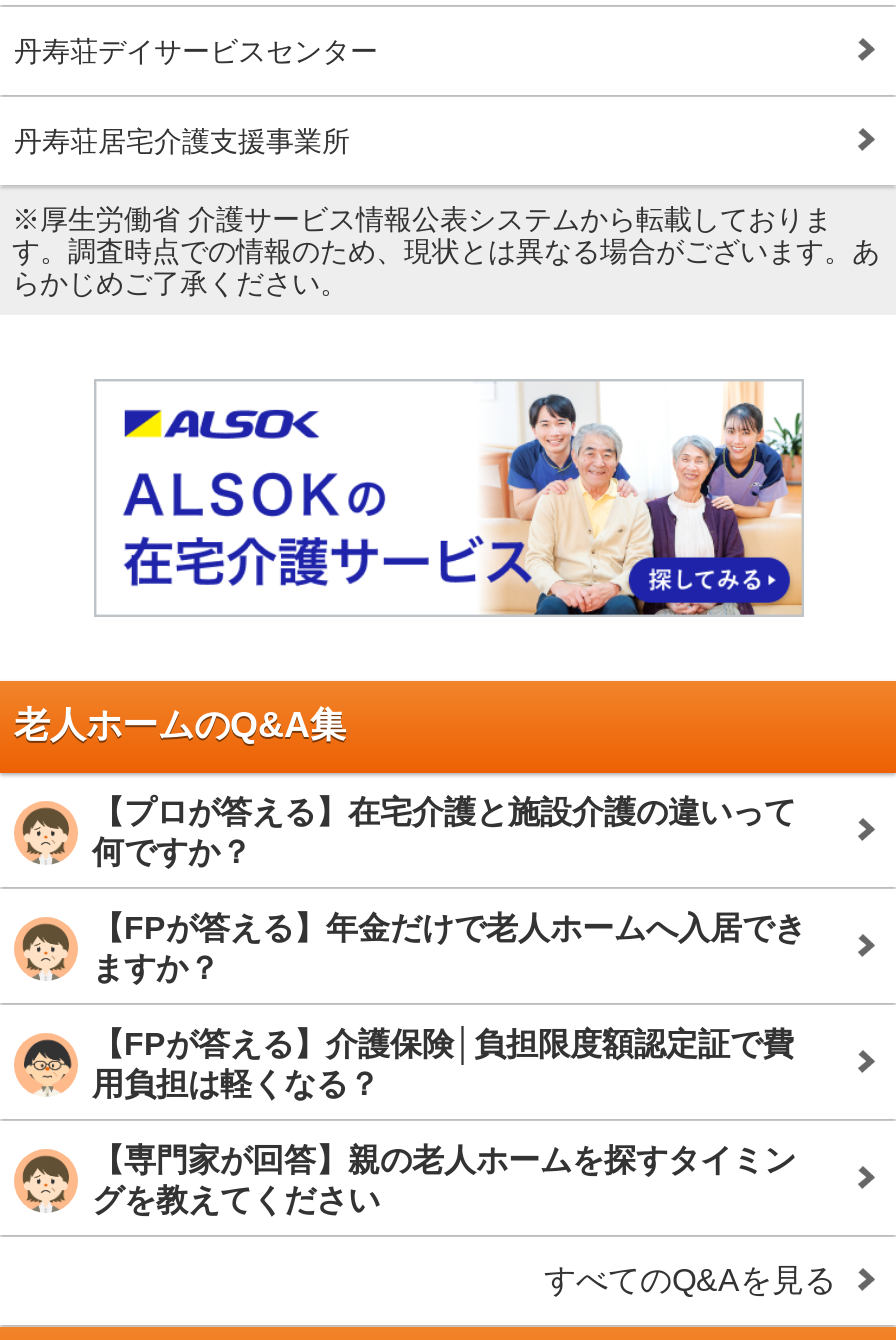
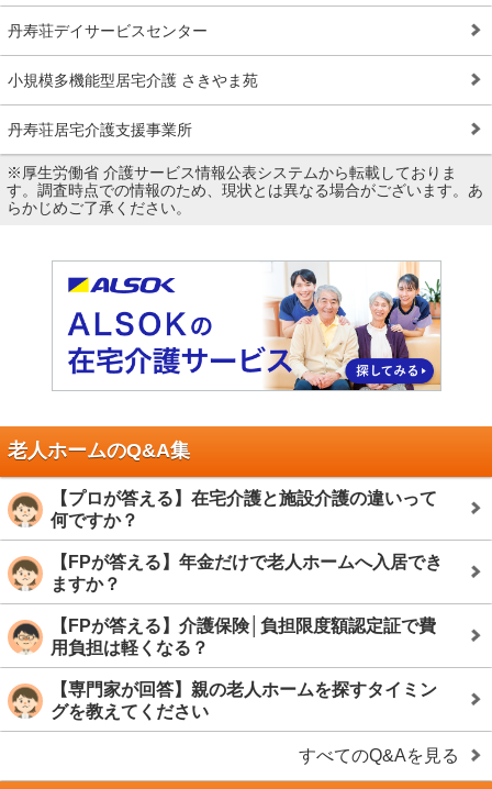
+ 小規模多機能型居宅介護 さきやま苑
